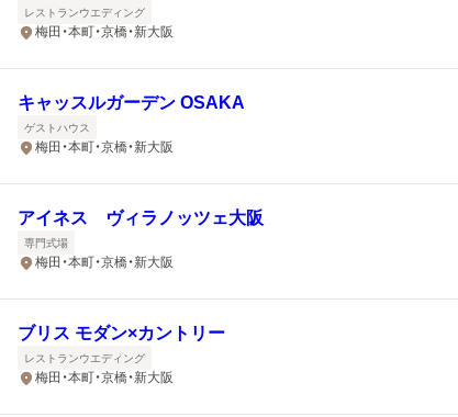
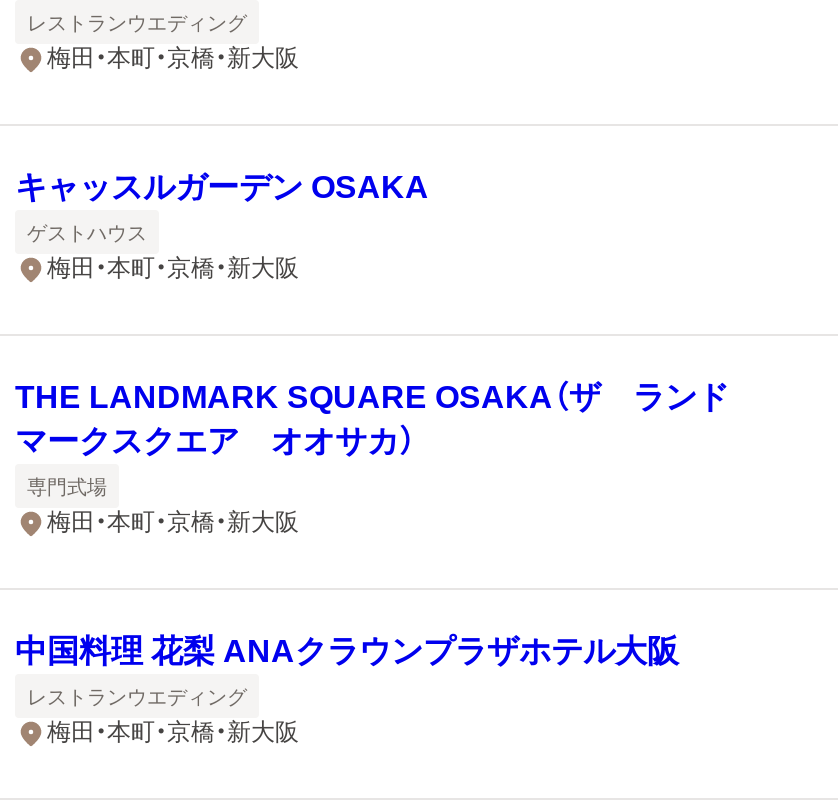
- アイネス ヴィラノッツェ大阪
+ THE LANDMARK SQUARE OSAKA（ザ ランド
+ マークスクエア オオサカ）

- ブリス モダン×カントリー
+ 中国料理 花梨 ANAクラウンプラザホテル大阪
